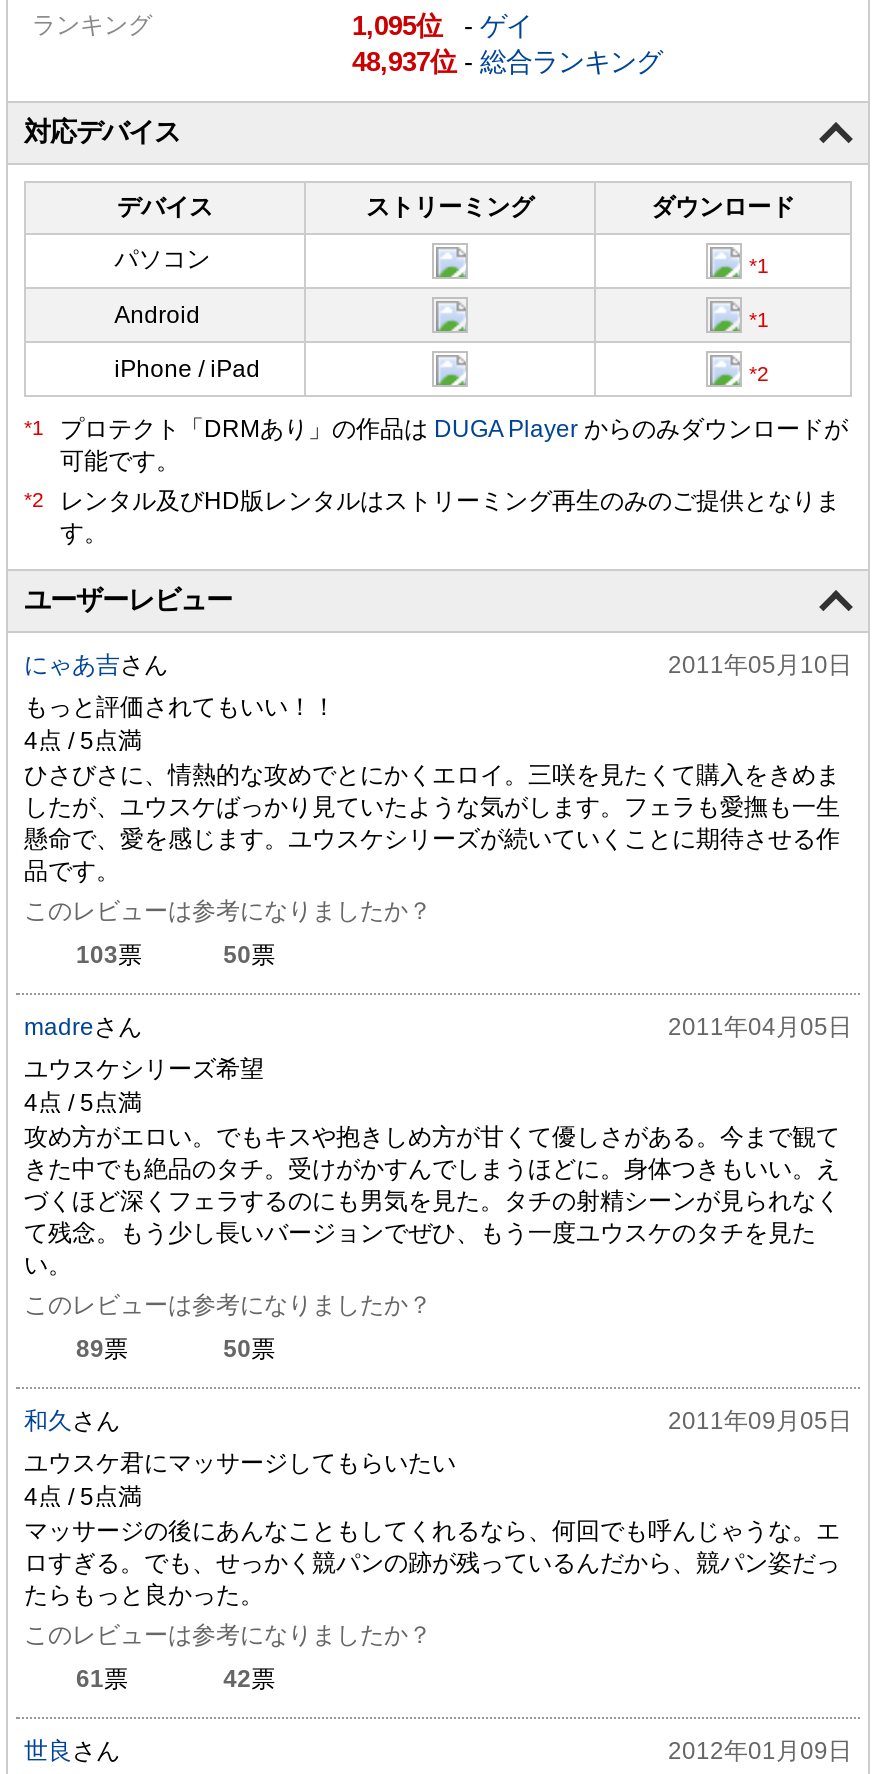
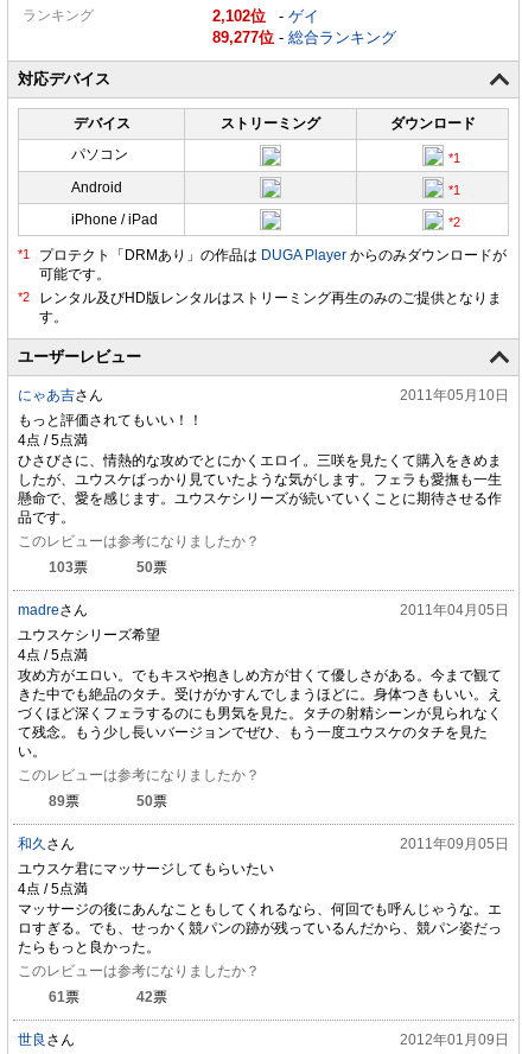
- 1,095 -ゲイ
+ 2,102 -ゲイ

- 48,937 -総合ランキング
+ 89,277 -総合ランキング
